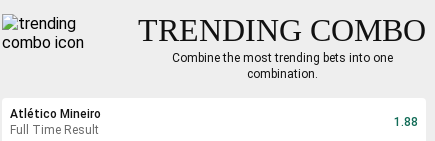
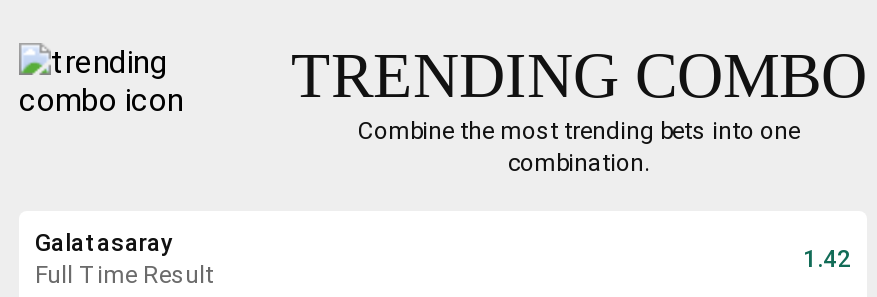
- Atlético Mineiro
+ Galatasaray

- 1.88
+ 1.42
